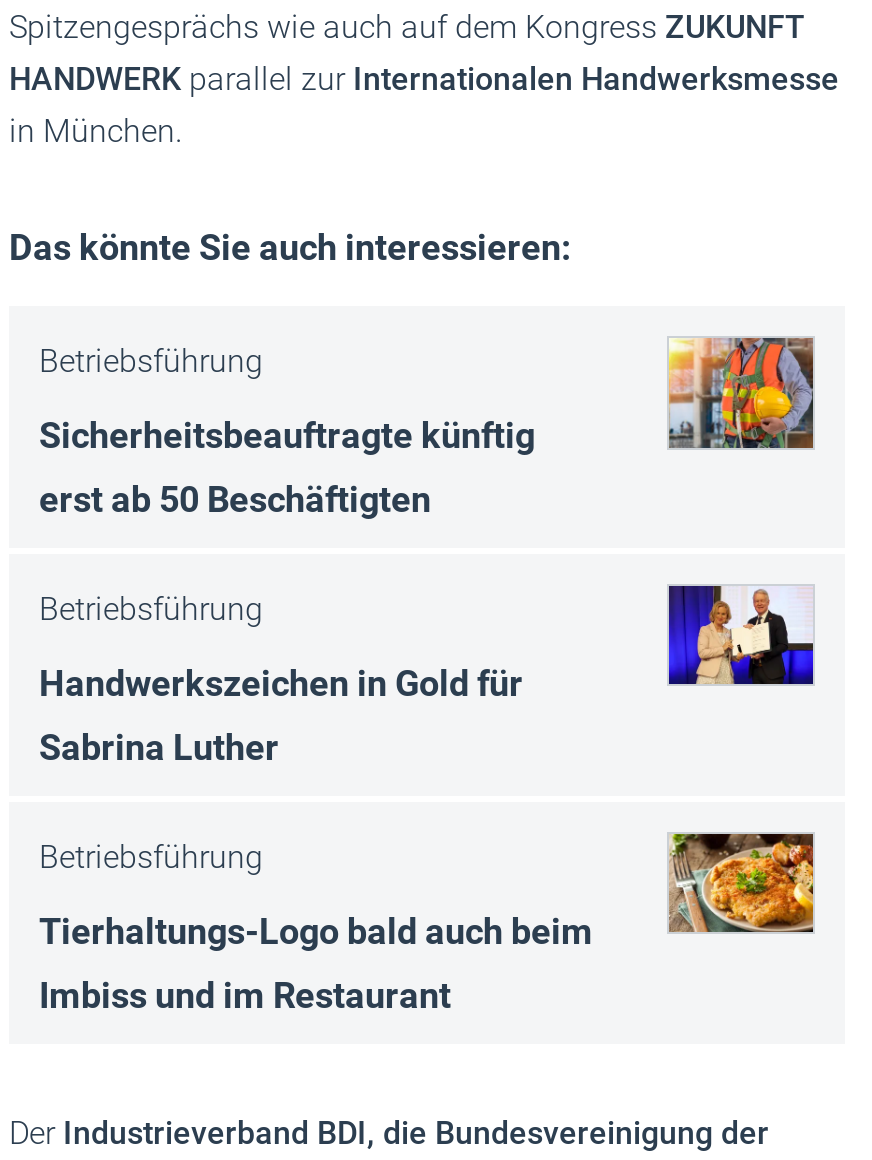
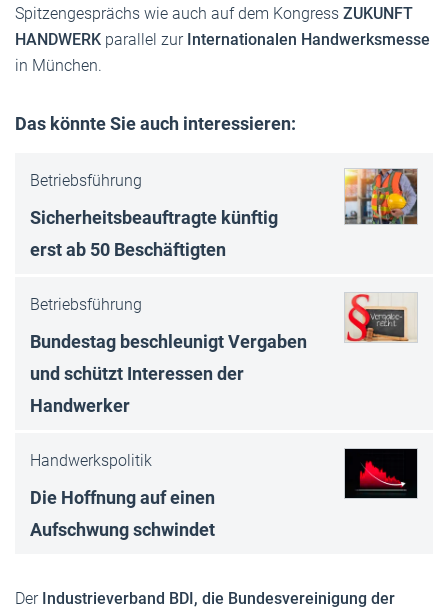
- [image]
- Handwerkszeichen in Gold für
- Sabrina Luther
- Betriebsführung
- Tierhaltungs-Logo bald auch beim
- Imbiss und im Restaurant
+ [image]
+ Bundestag beschleunigt Vergaben
+ und schützt Interessen der
+ Handwerker
+ Handwerkspolitik
+ Die Hoffnung auf einen
+ Aufschwung schwindet

- [image]
+ [image]
